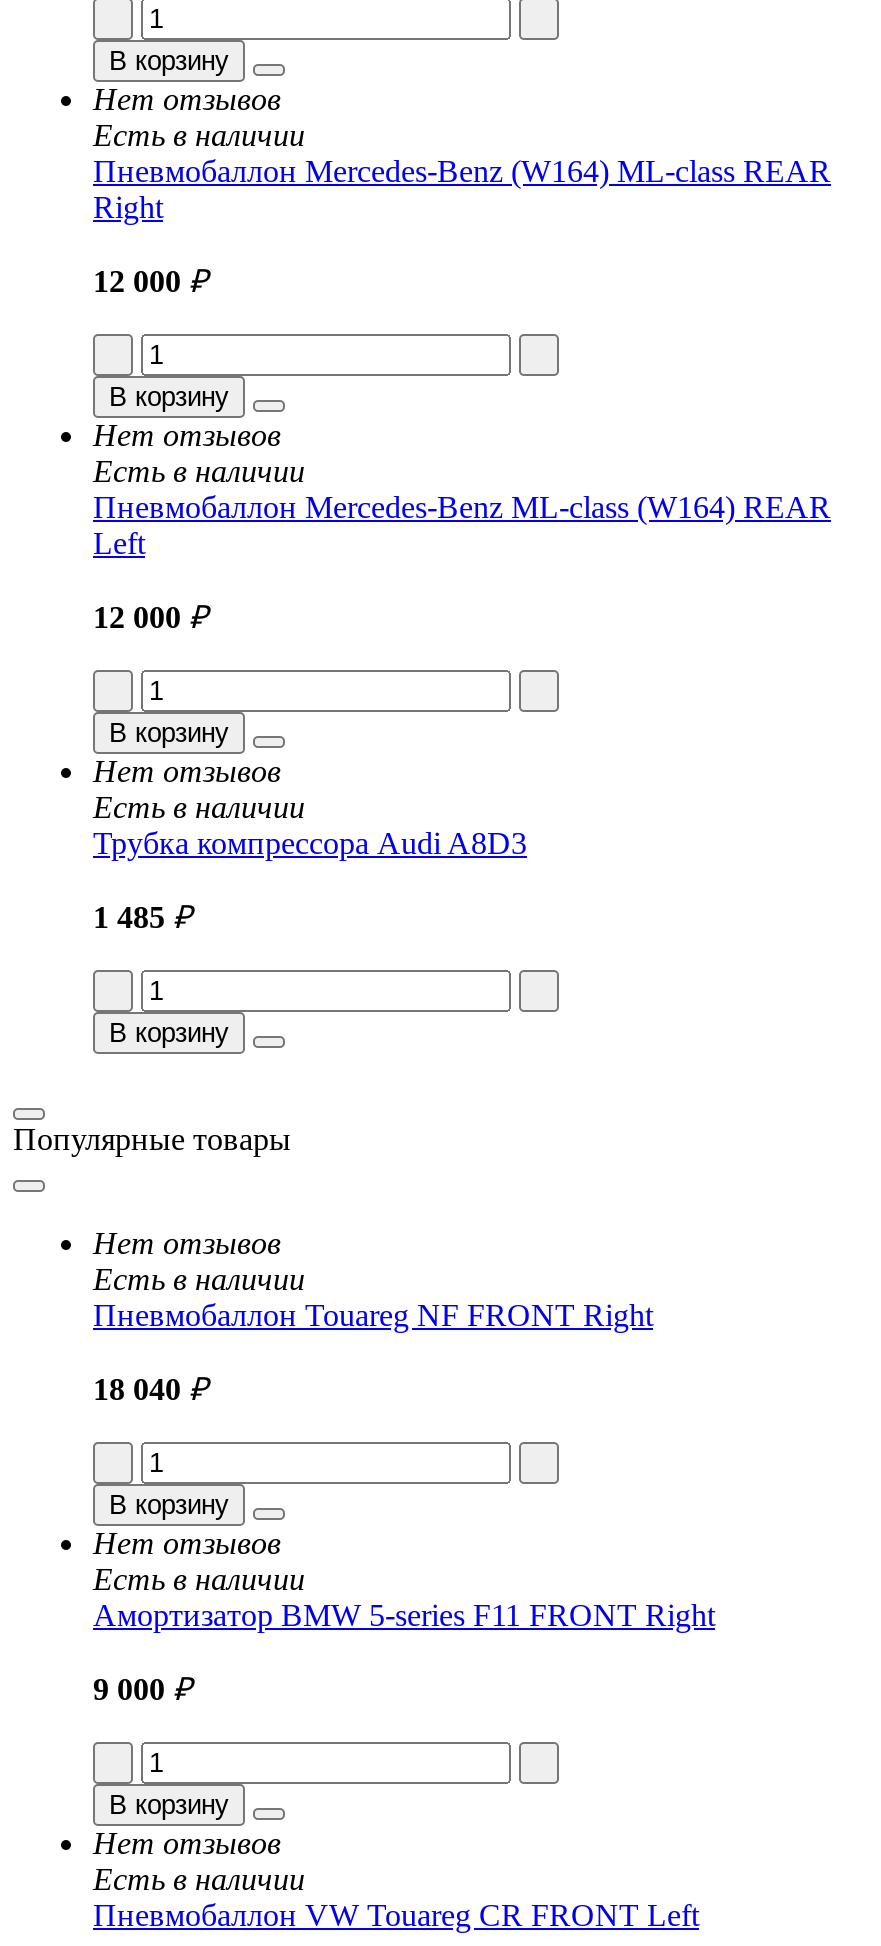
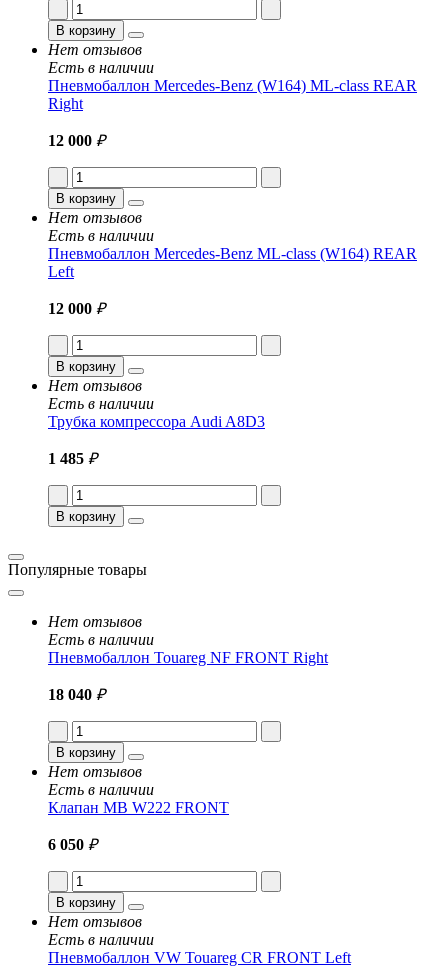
- Амортизатор BMW 5-series F11 FRONT Right
+ Клапан MB W222 FRONT

- 9 000 ₽
+ 6 050 ₽
